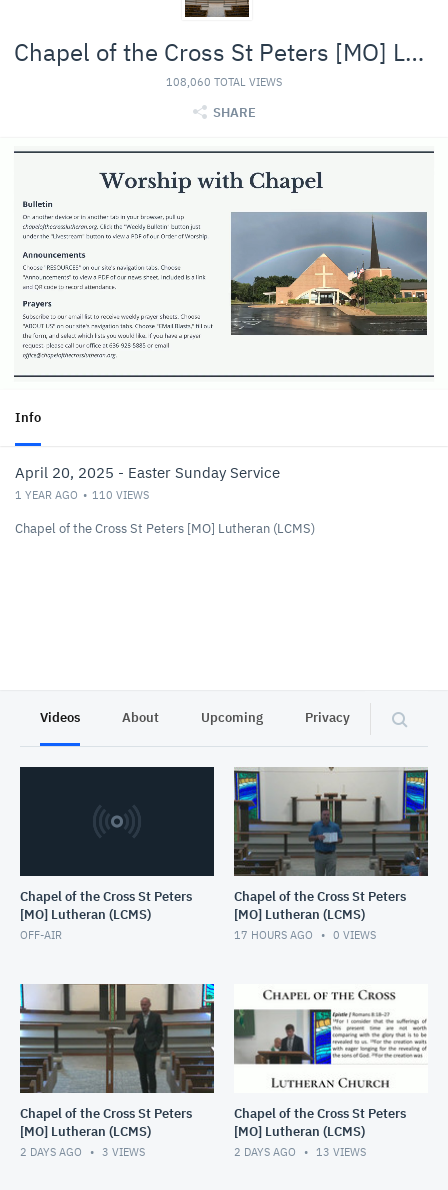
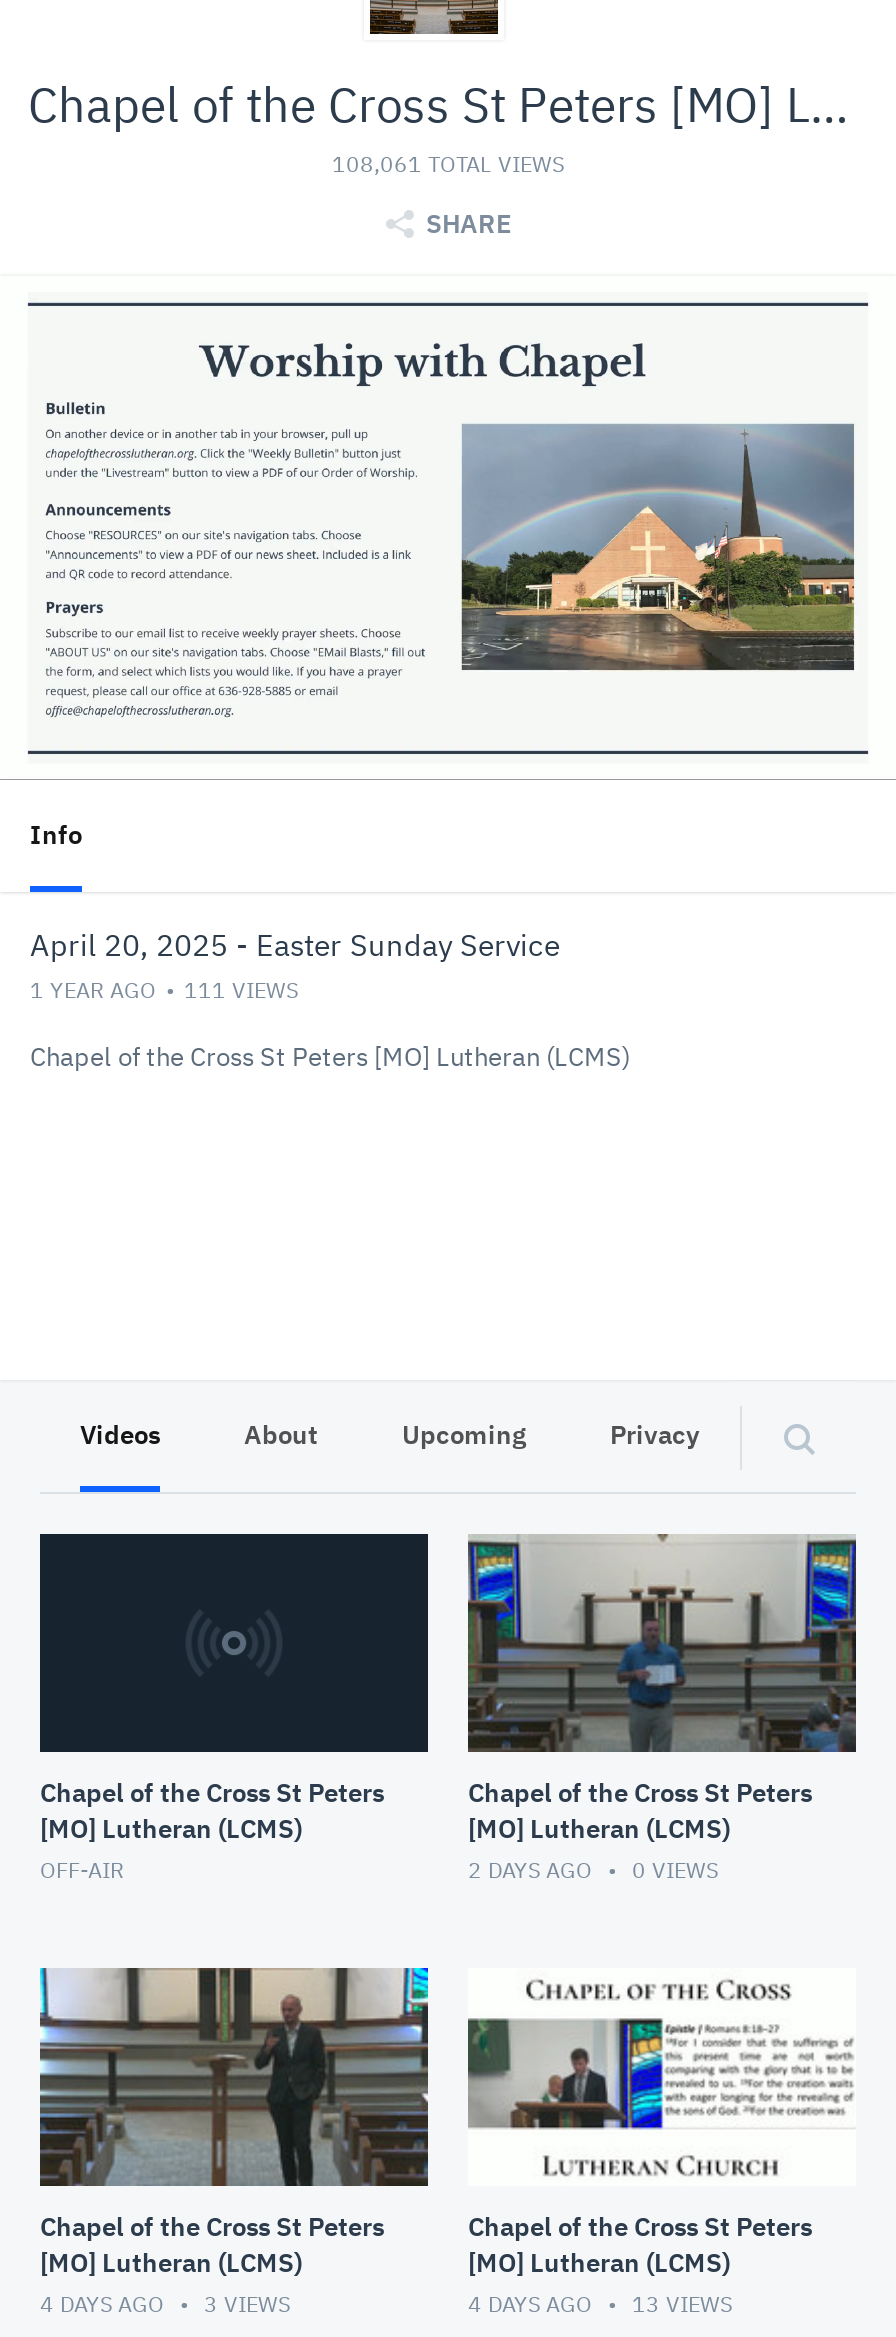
- 108,060 TOTAL VIEWS
+ 108,061 TOTAL VIEWS

- 1 YEAR AGO 110 VIEWS
+ 1 YEAR AGO 111 VIEWS

- 17 HOURS AGO 0 VIEWS
+ 2 DAYS AGO 0 VIEWS

- 2 DAYS AGO 3 VIEWS
+ 4 DAYS AGO 3 VIEWS

- 2 DAYS AGO 13 VIEWS
+ 4 DAYS AGO 13 VIEWS
